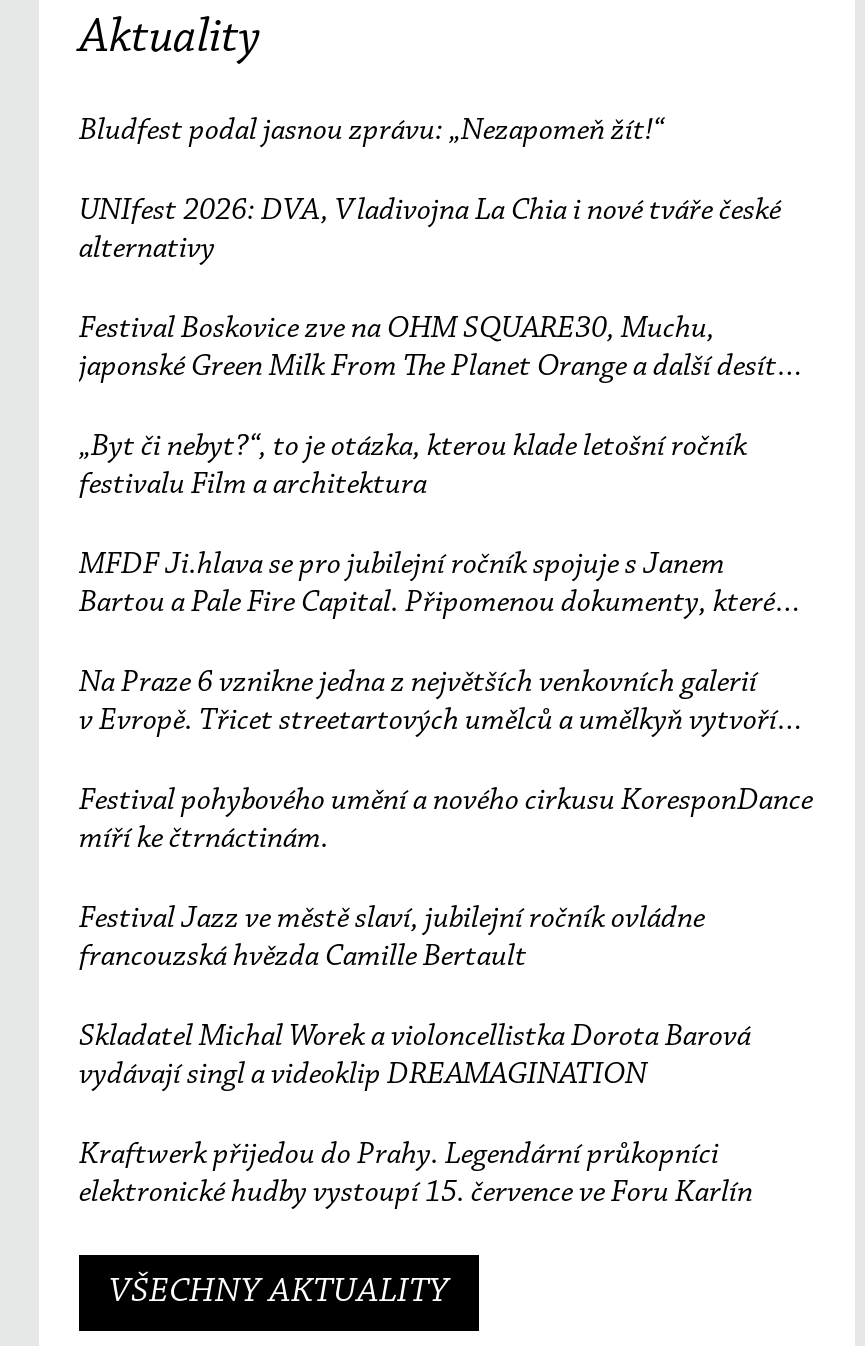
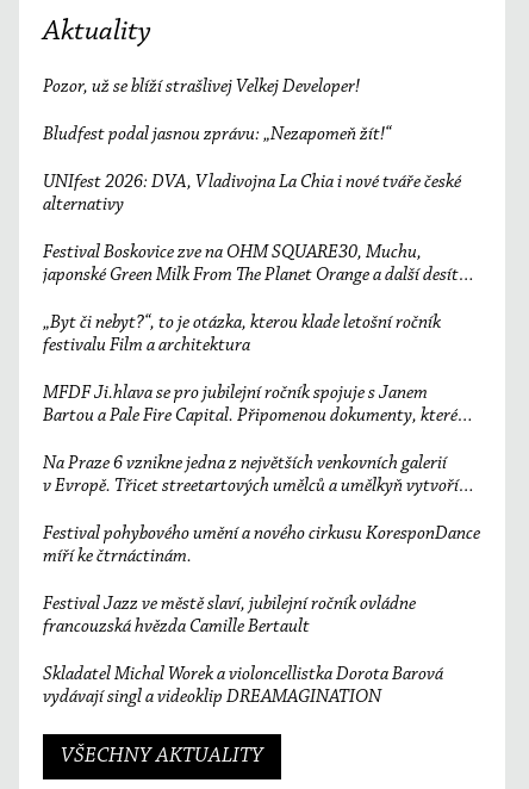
+ Pozor, už se blíží strašlivej Velkej Developer!

moved down: Bludfest podal jasnou zprávu: „Nezapomeň žít!“ | UNIfest 2026: DVA, Vladivojna La Chia i nové tváře české | alternativy | ... | francouzská hvězda Camille Bertault | Skladatel Michal Worek a violoncellistka Dorota Barová

- Kraftwerk přijedou do Prahy. Legendární průkopníci
- elektronické hudby vystoupí 15. července ve Foru Karlín
